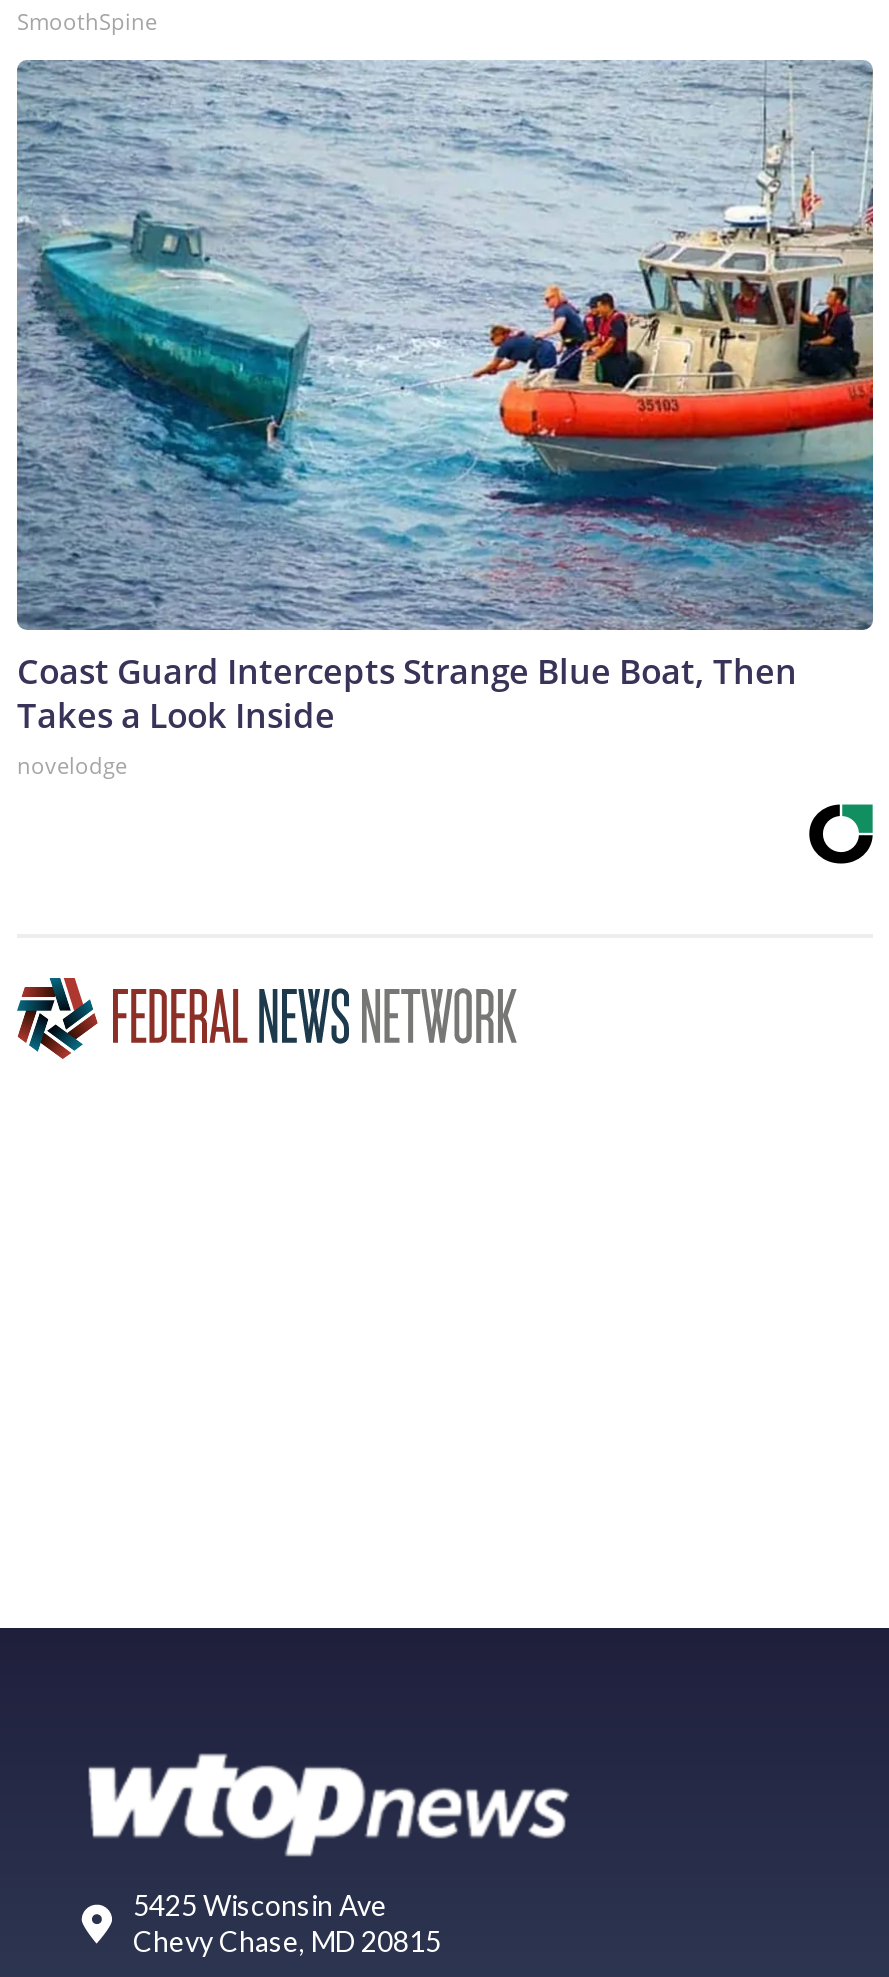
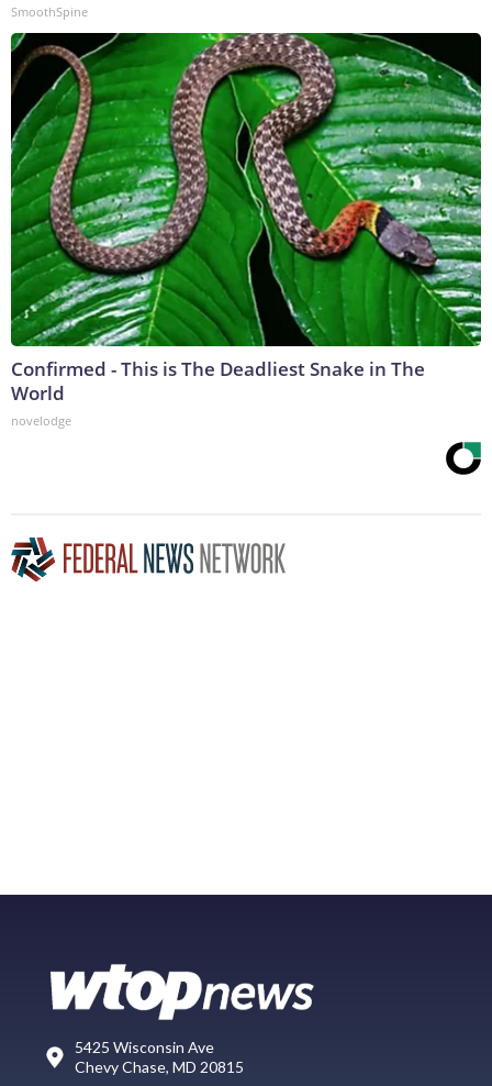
- [image]
- Coast Guard Intercepts Strange Blue Boat, Then
- Takes a Look Inside
+ [image]
+ Confirmed - This is The Deadliest Snake in The
+ World
